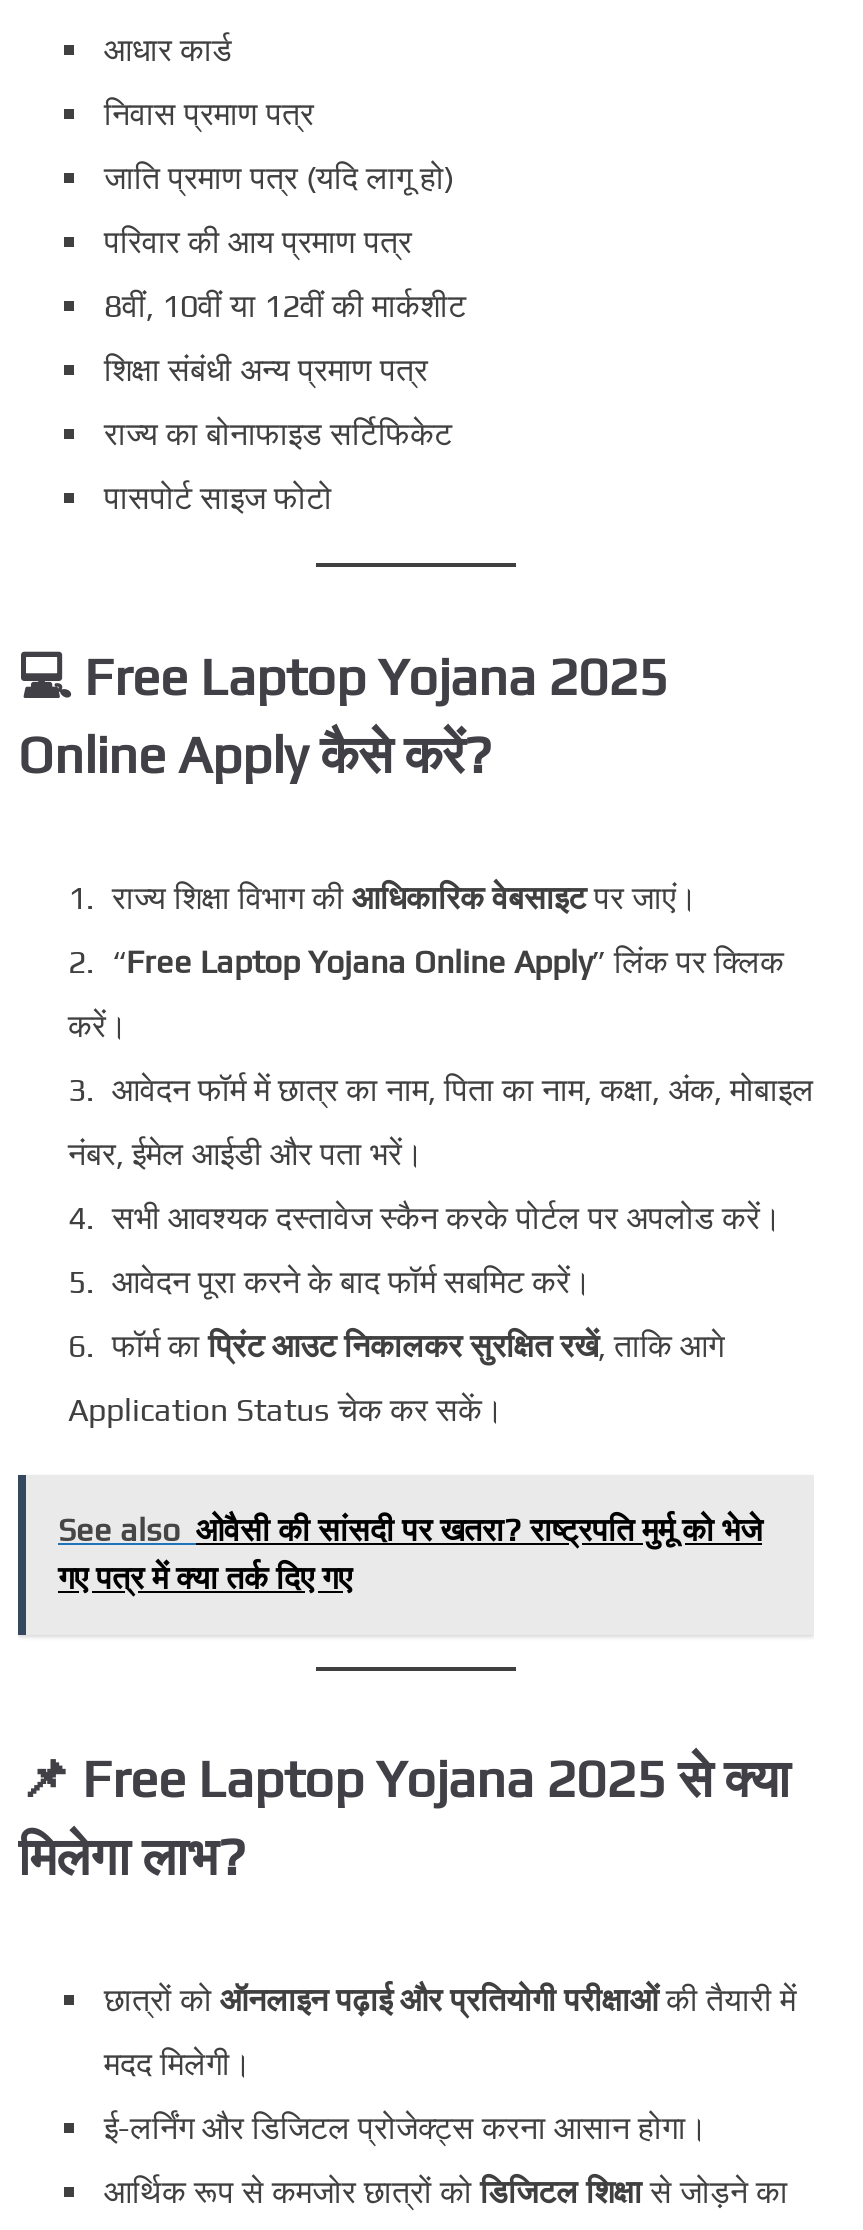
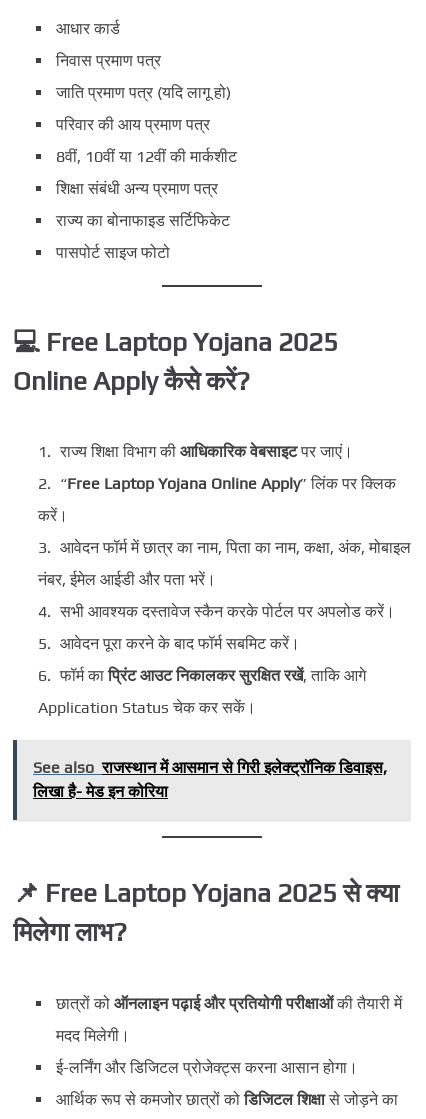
- See also ओवैसी की सांसदी पर खतरा? राष्ट्रपति मुर्मू को भेजे
- गए पत्र में क्या तर्क दिए गए
+ See also राजस्थान में आसमान से गिरी इलेक्ट्रॉनिक डिवाइस,
+ लिखा है- मेड इन कोरिया
